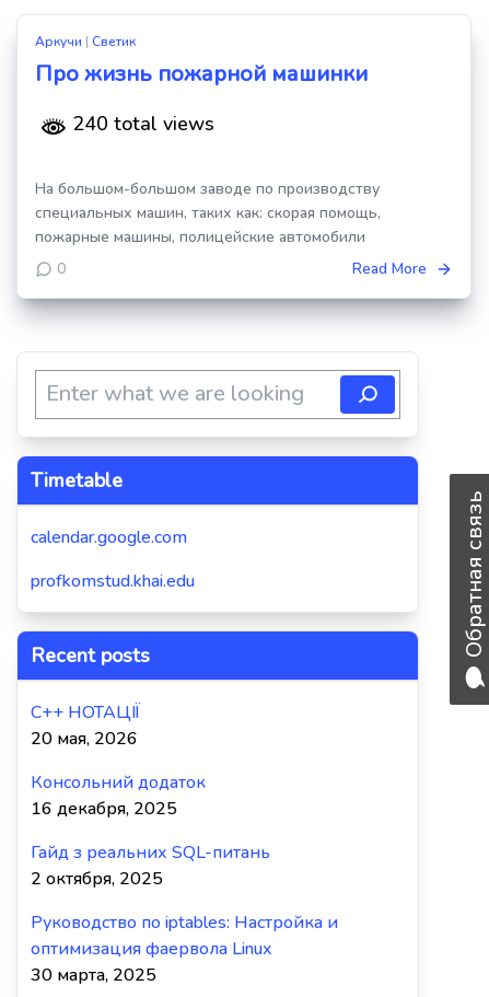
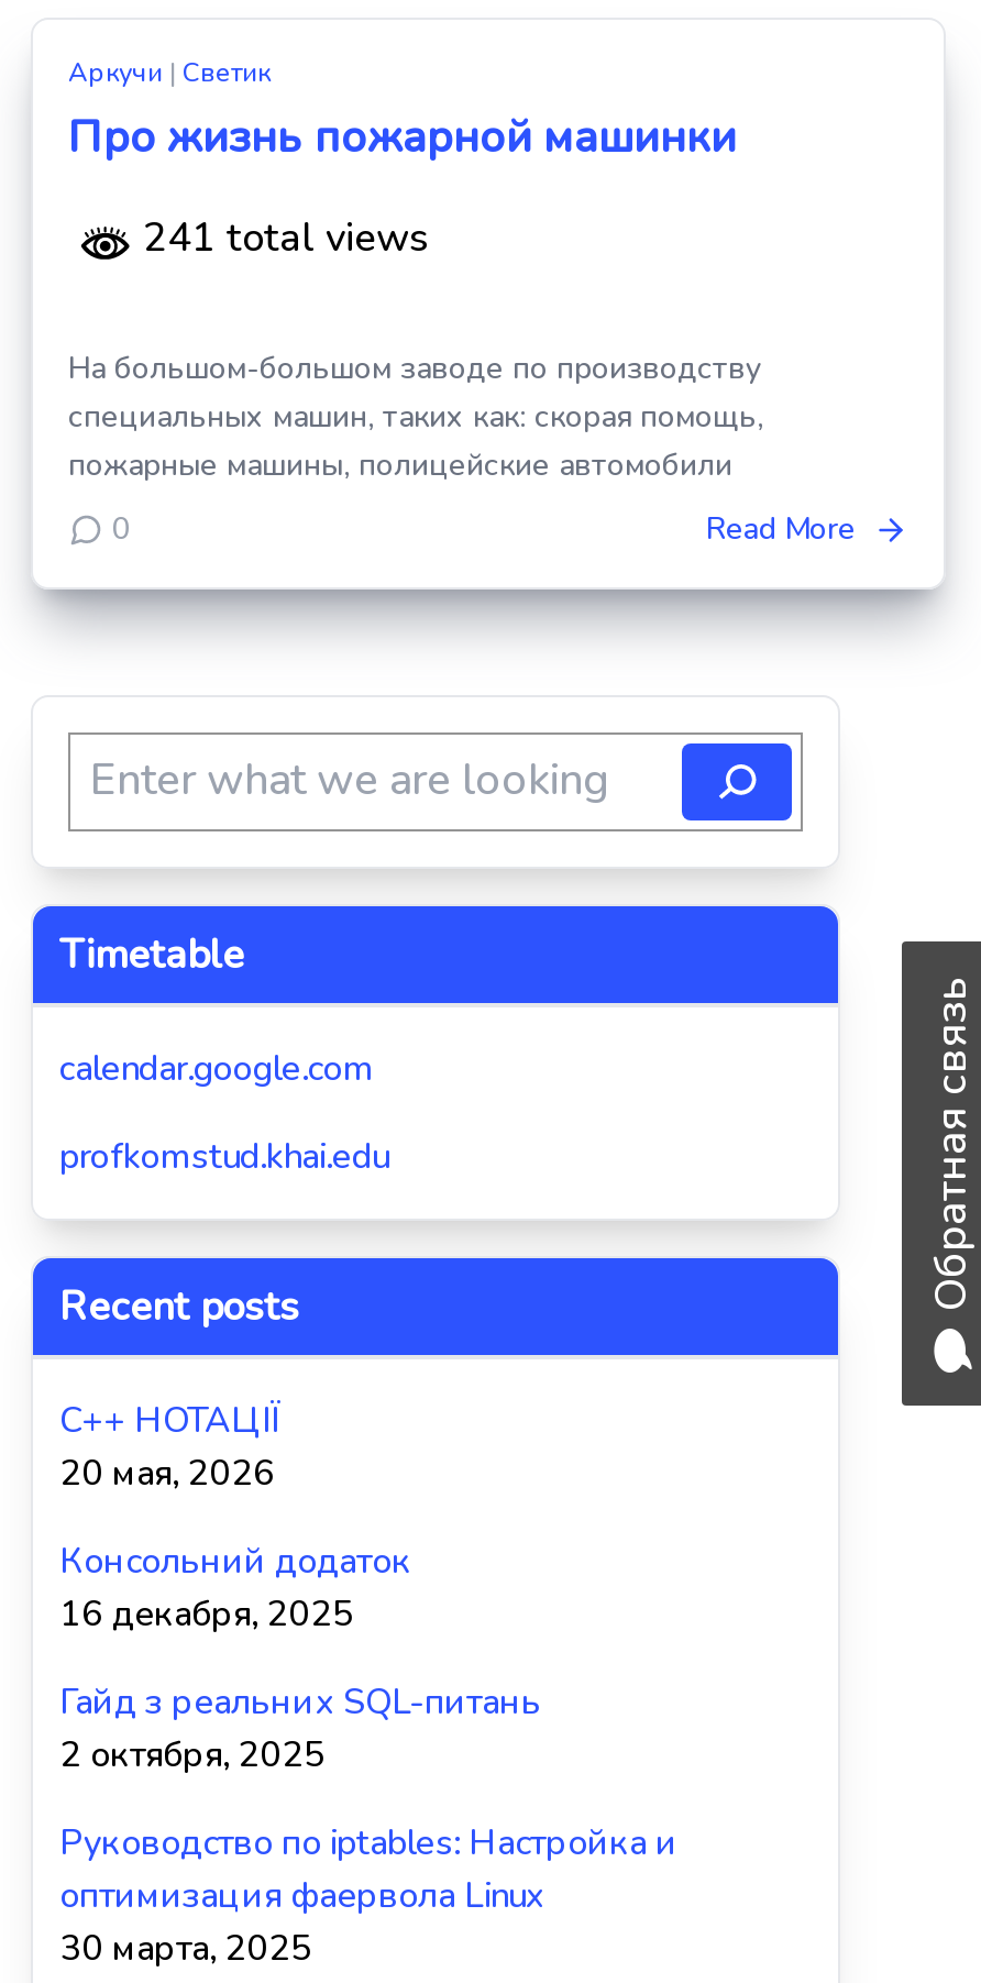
- 240 total views
+ 241 total views
